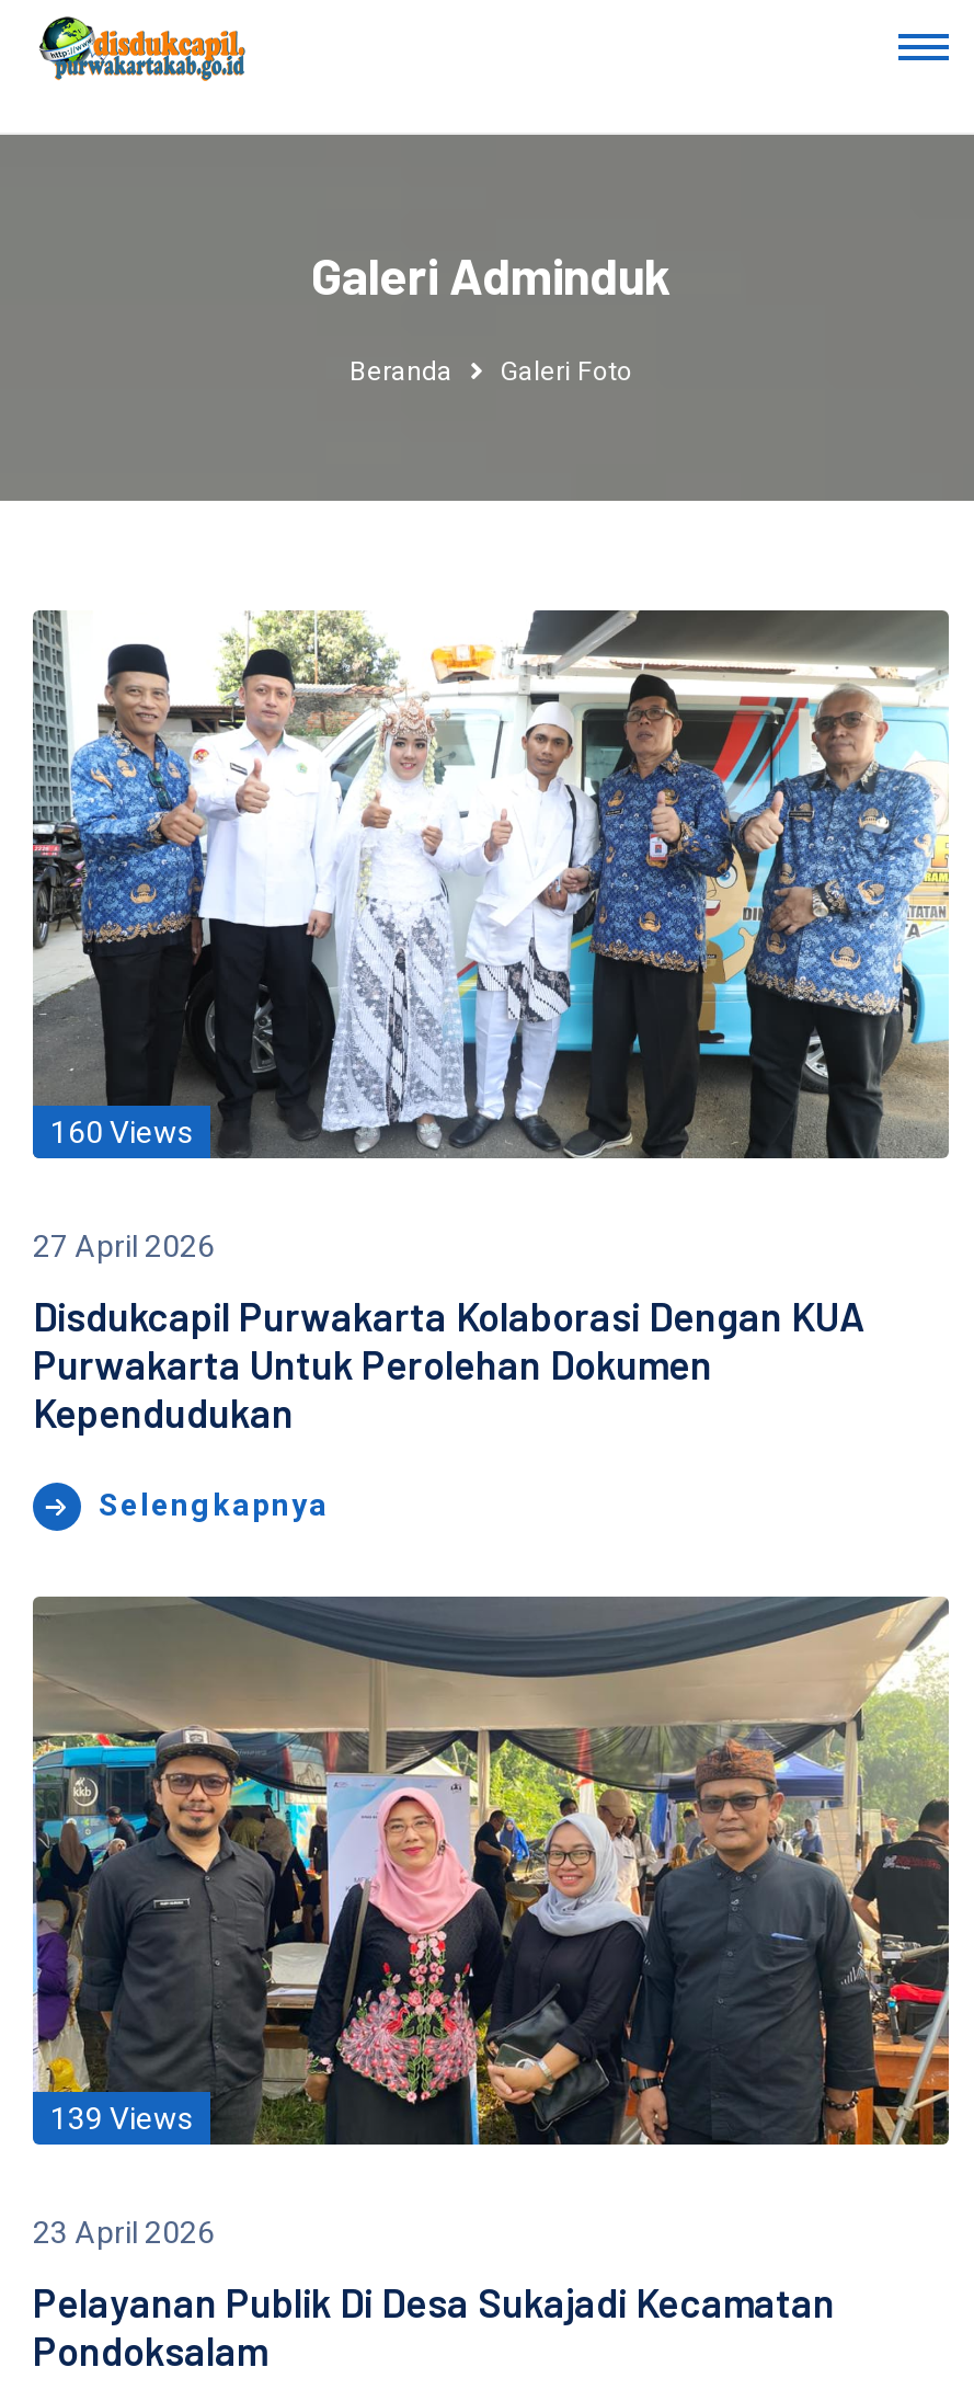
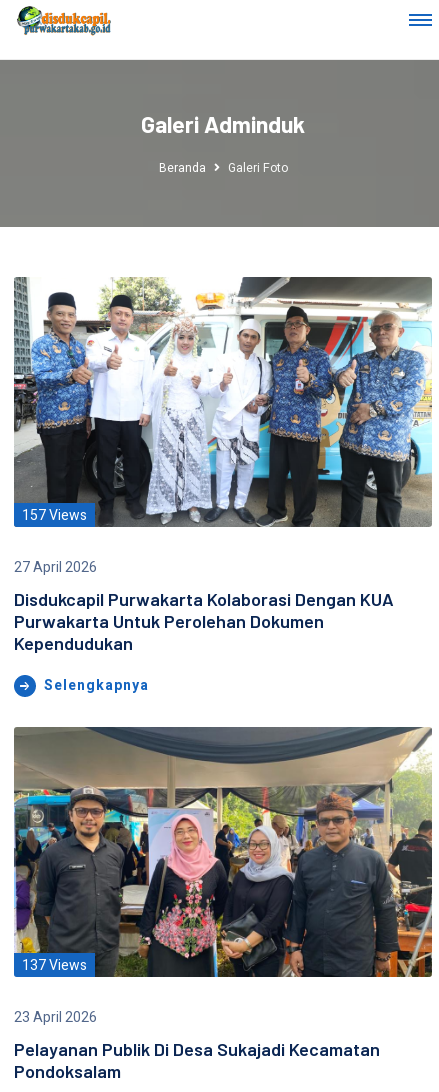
- 160 Views
+ 157 Views

- 139 Views
+ 137 Views
